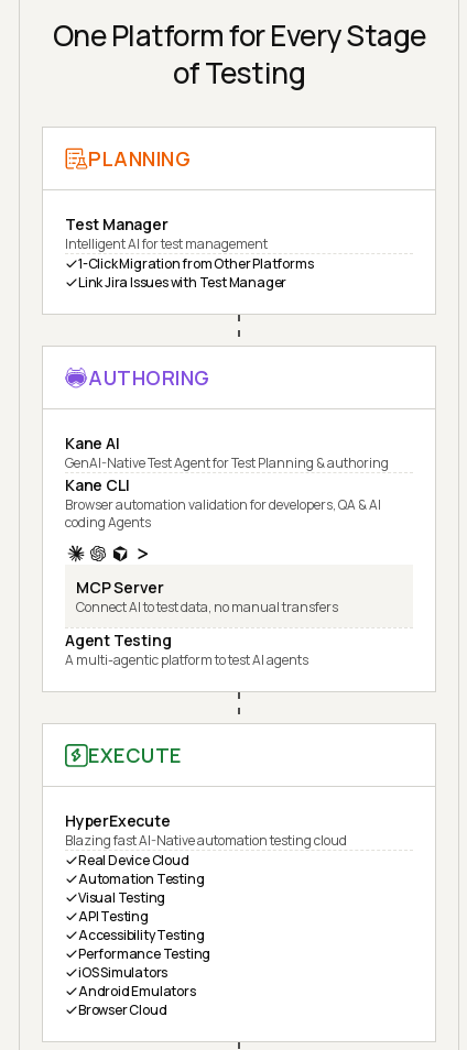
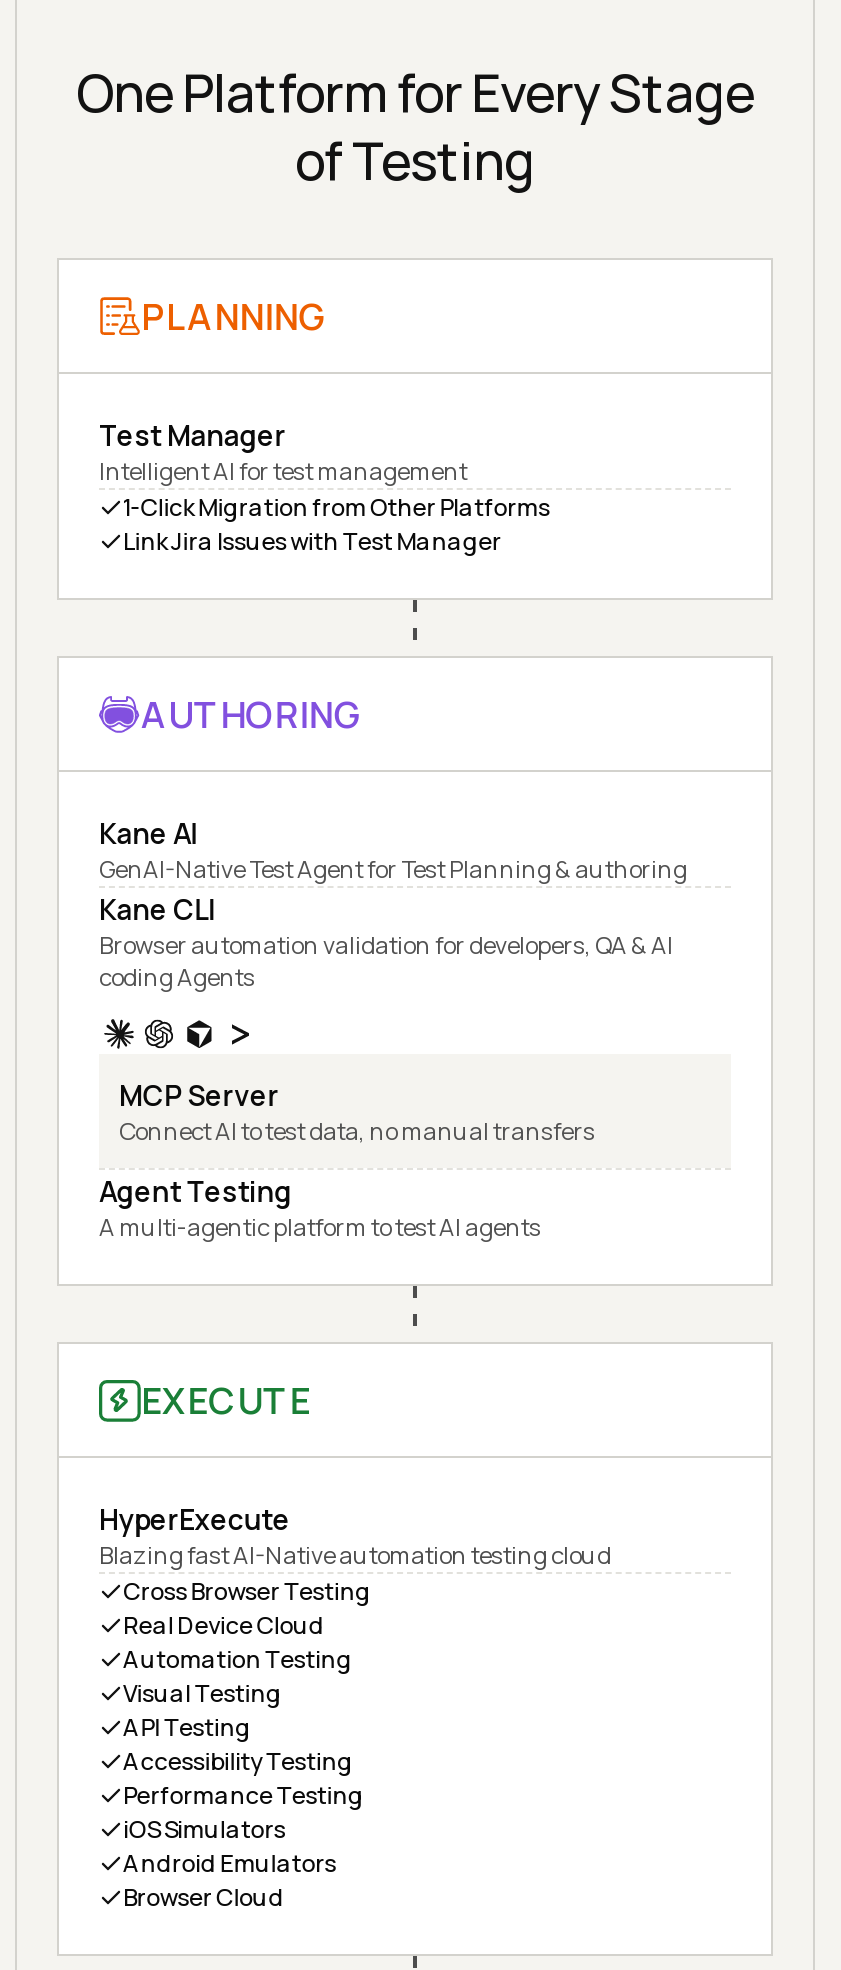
+ Cross Browser Testing
